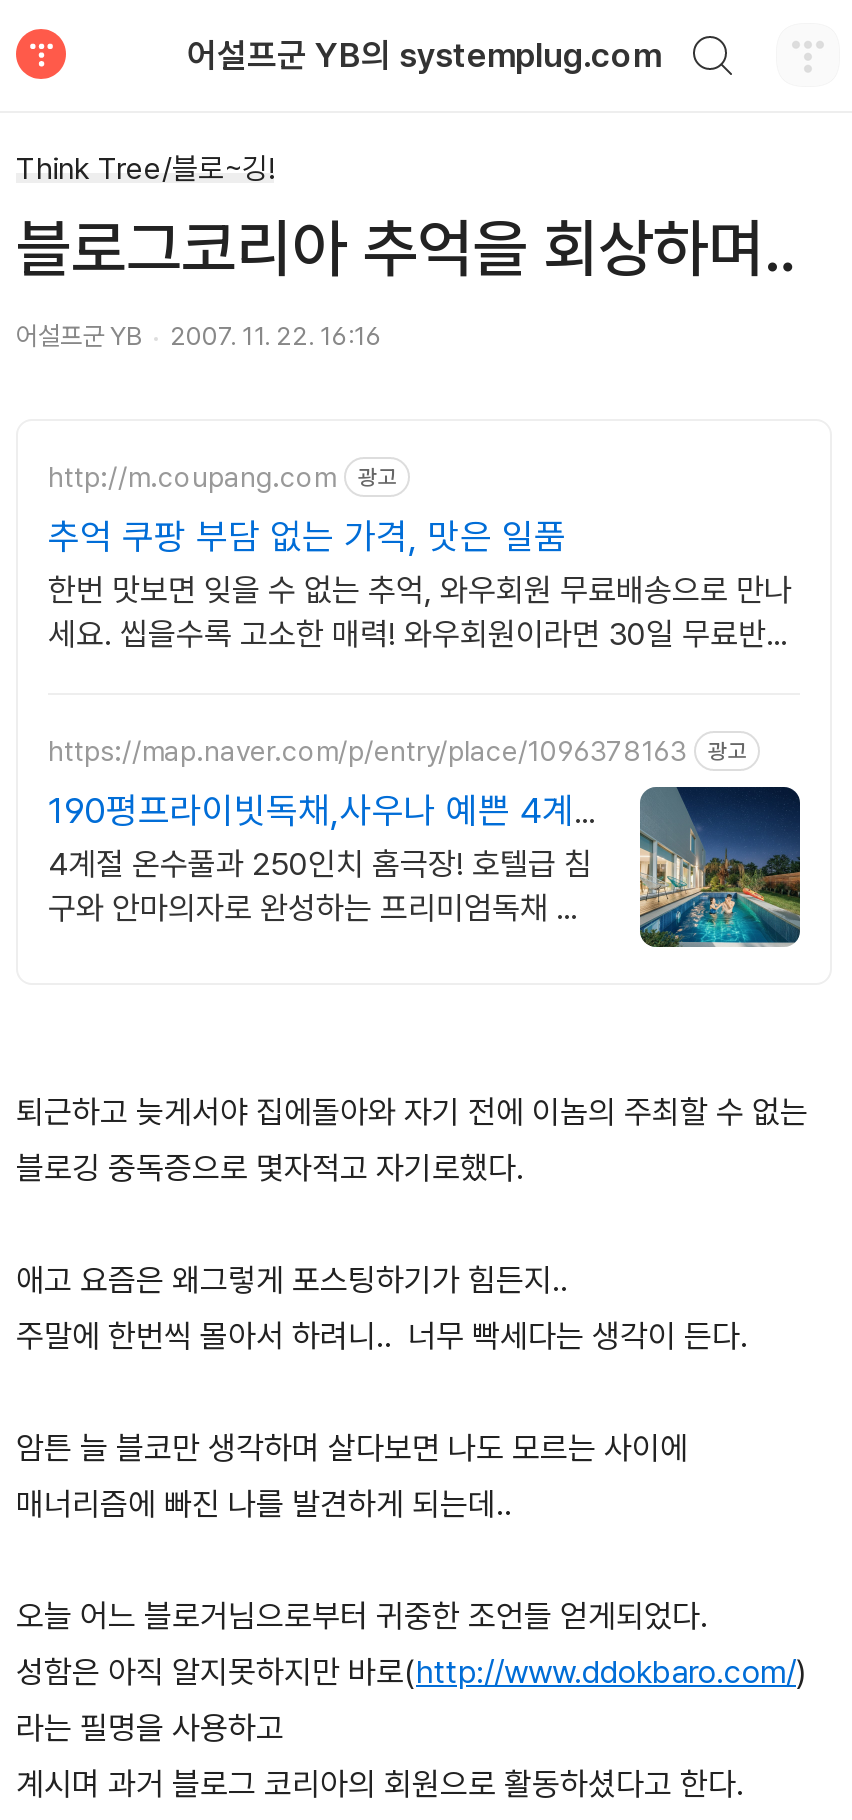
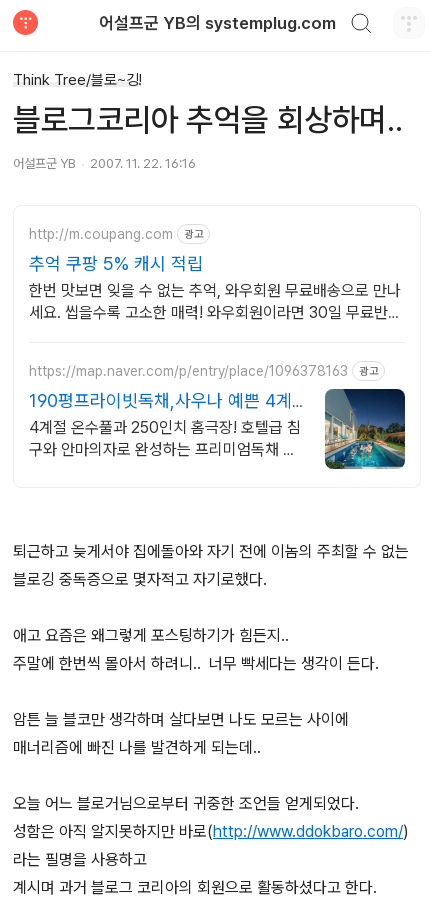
- 추억 쿠팡 부담 없는 가격, 맛은 일품
+ 추억 쿠팡 5% 캐시 적립
